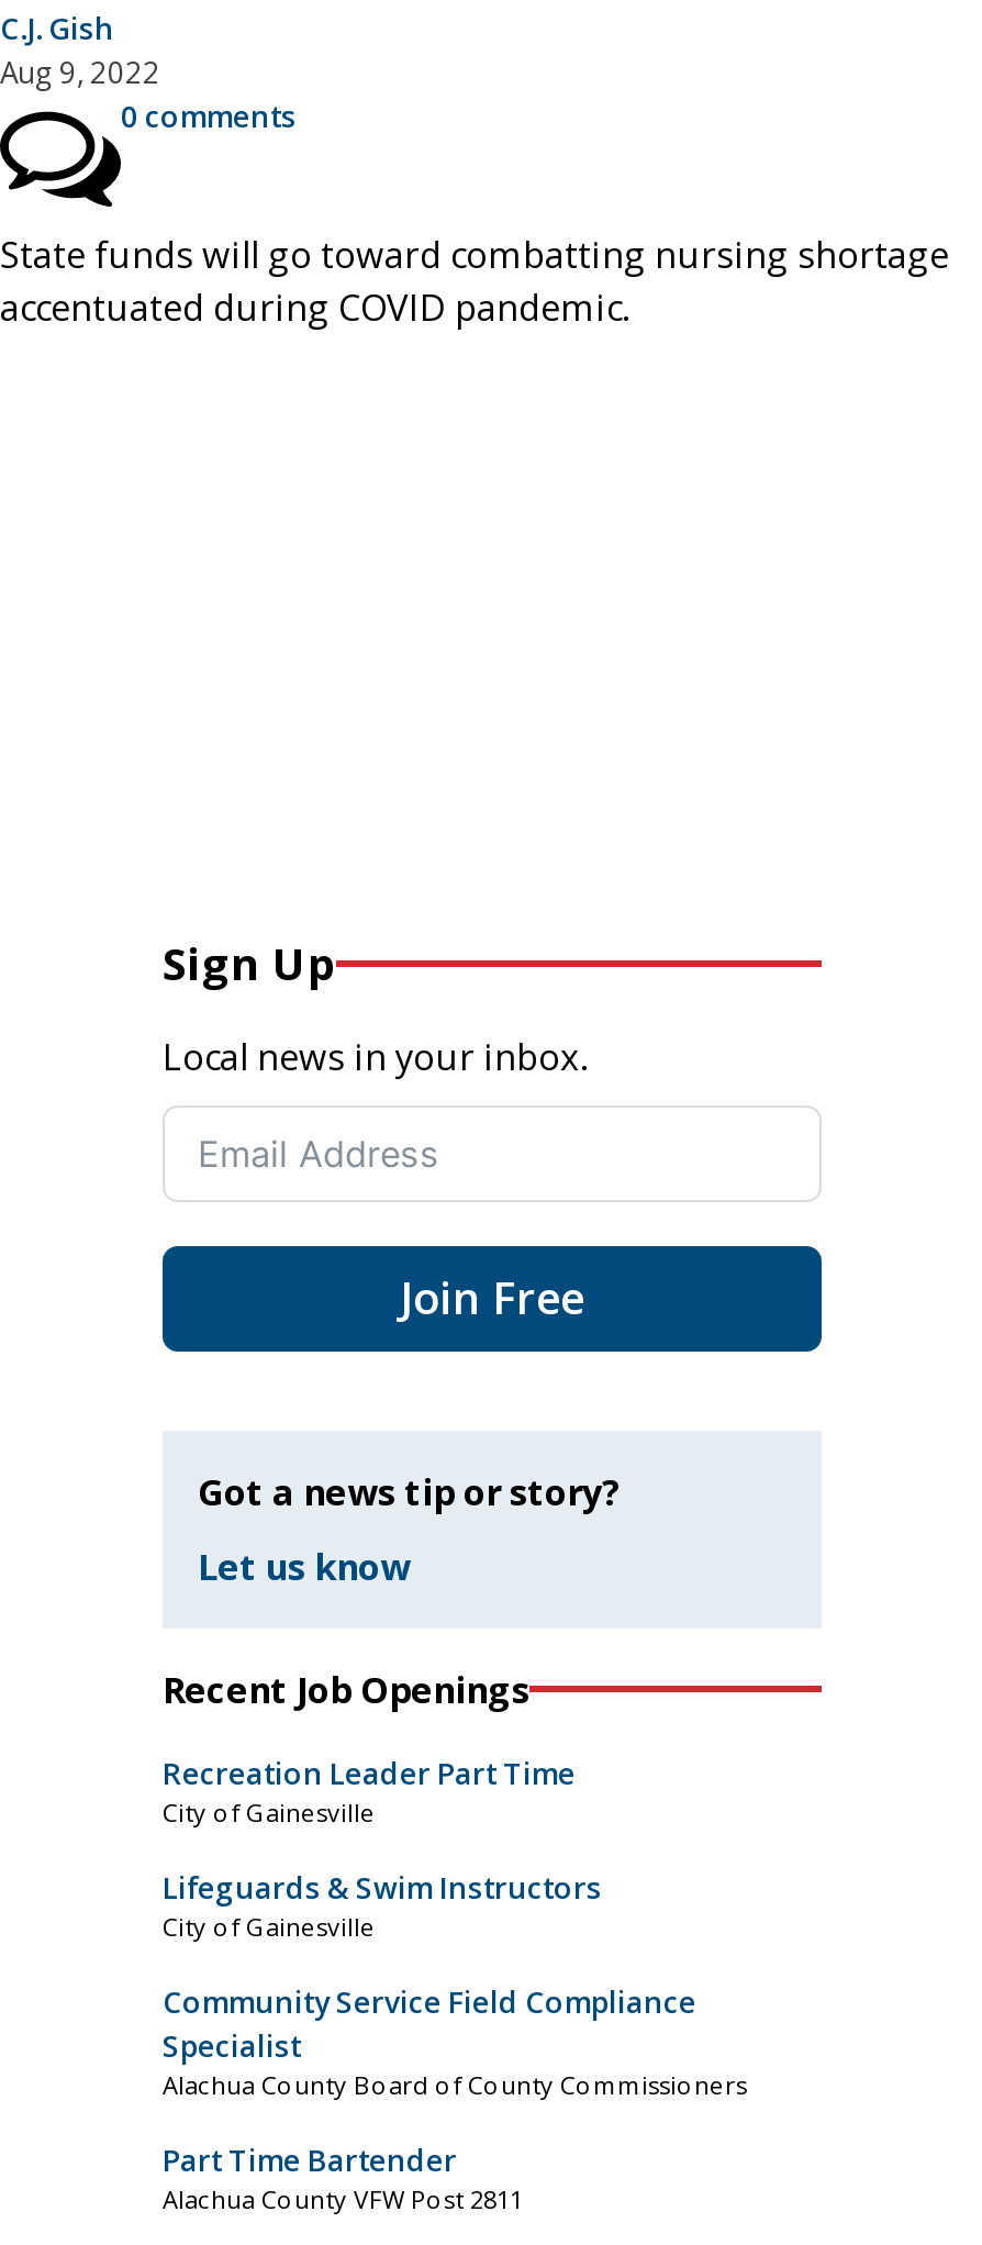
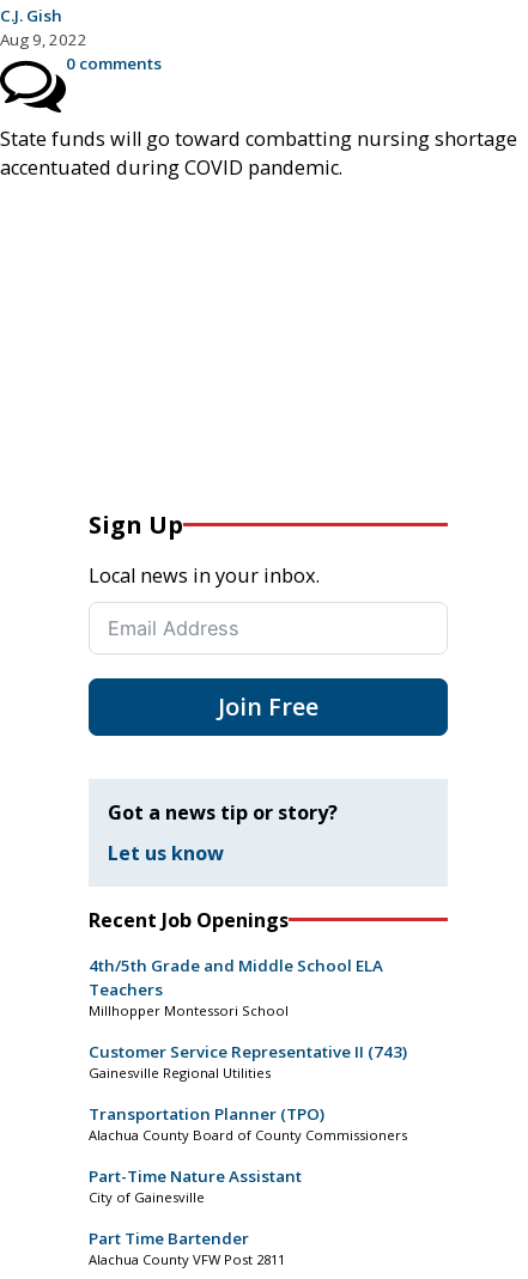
- Recreation Leader Part Time
- City of Gainesville
+ 4th/5th Grade and Middle School ELA
+ Teachers
+ Millhopper Montessori School

- Lifeguards & Swim Instructors
- City of Gainesville
+ Customer Service Representative II (743)
+ Gainesville Regional Utilities

- Community Service Field Compliance
- Specialist
+ Transportation Planner (TPO)

+ Part-Time Nature Assistant
+ City of Gainesville
